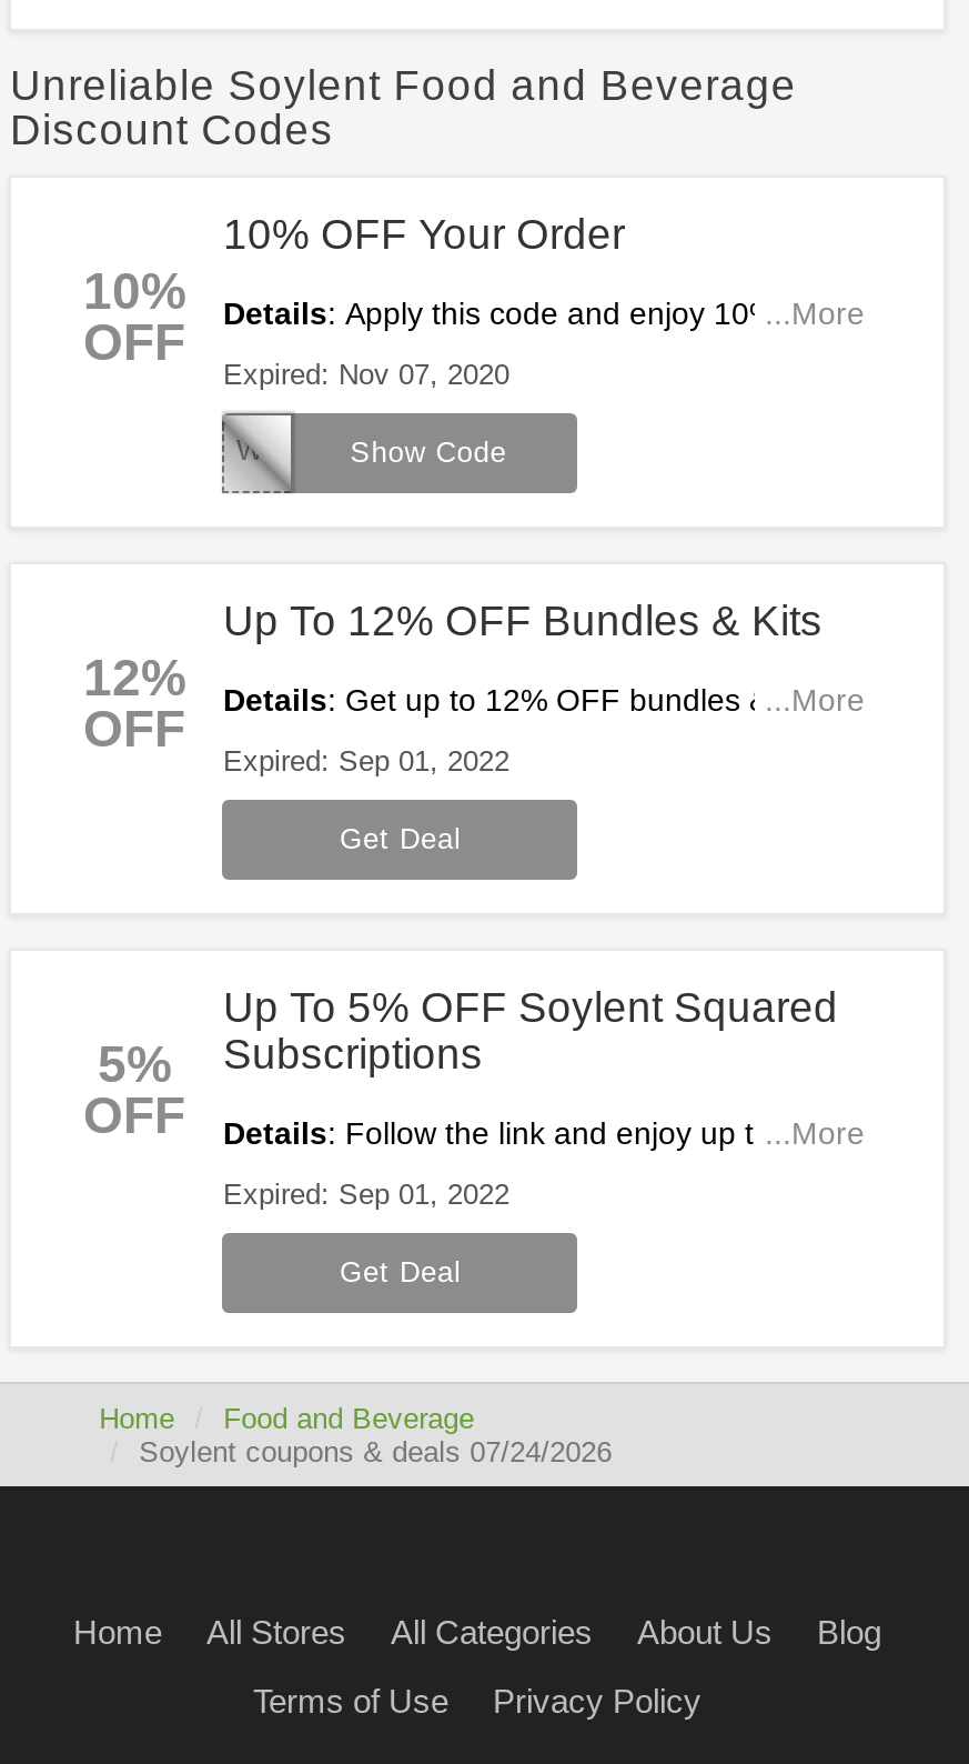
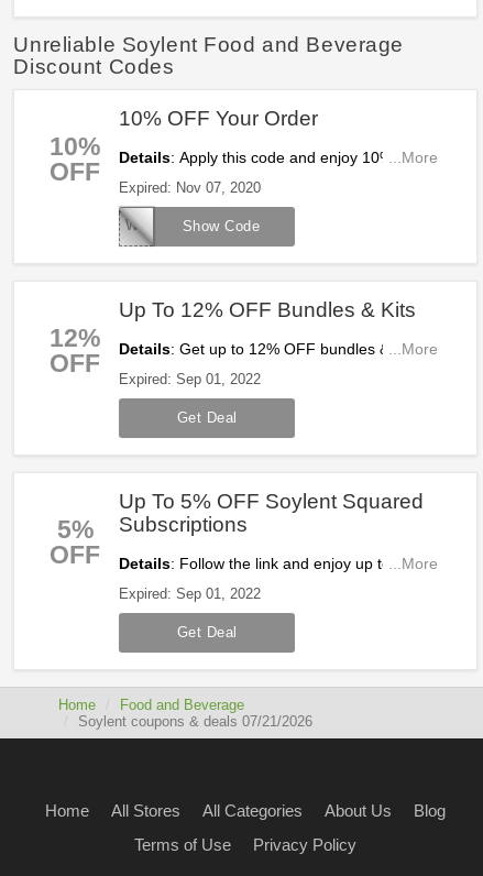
- Soylent coupons & deals 07/24/2026
+ Soylent coupons & deals 07/21/2026
